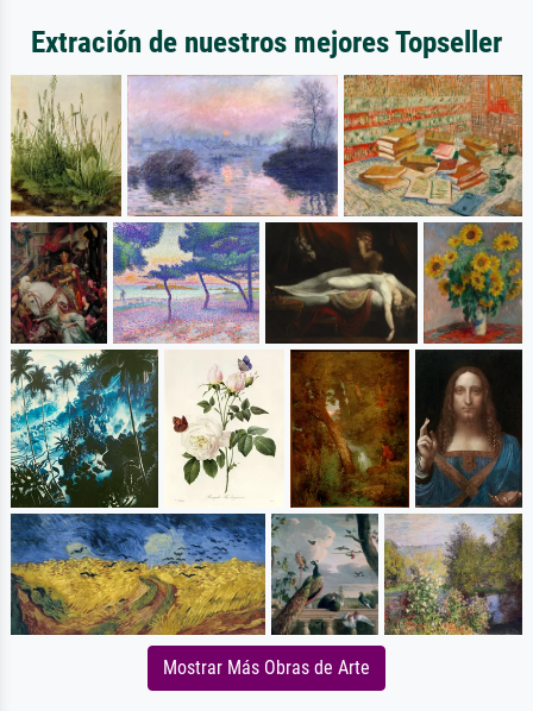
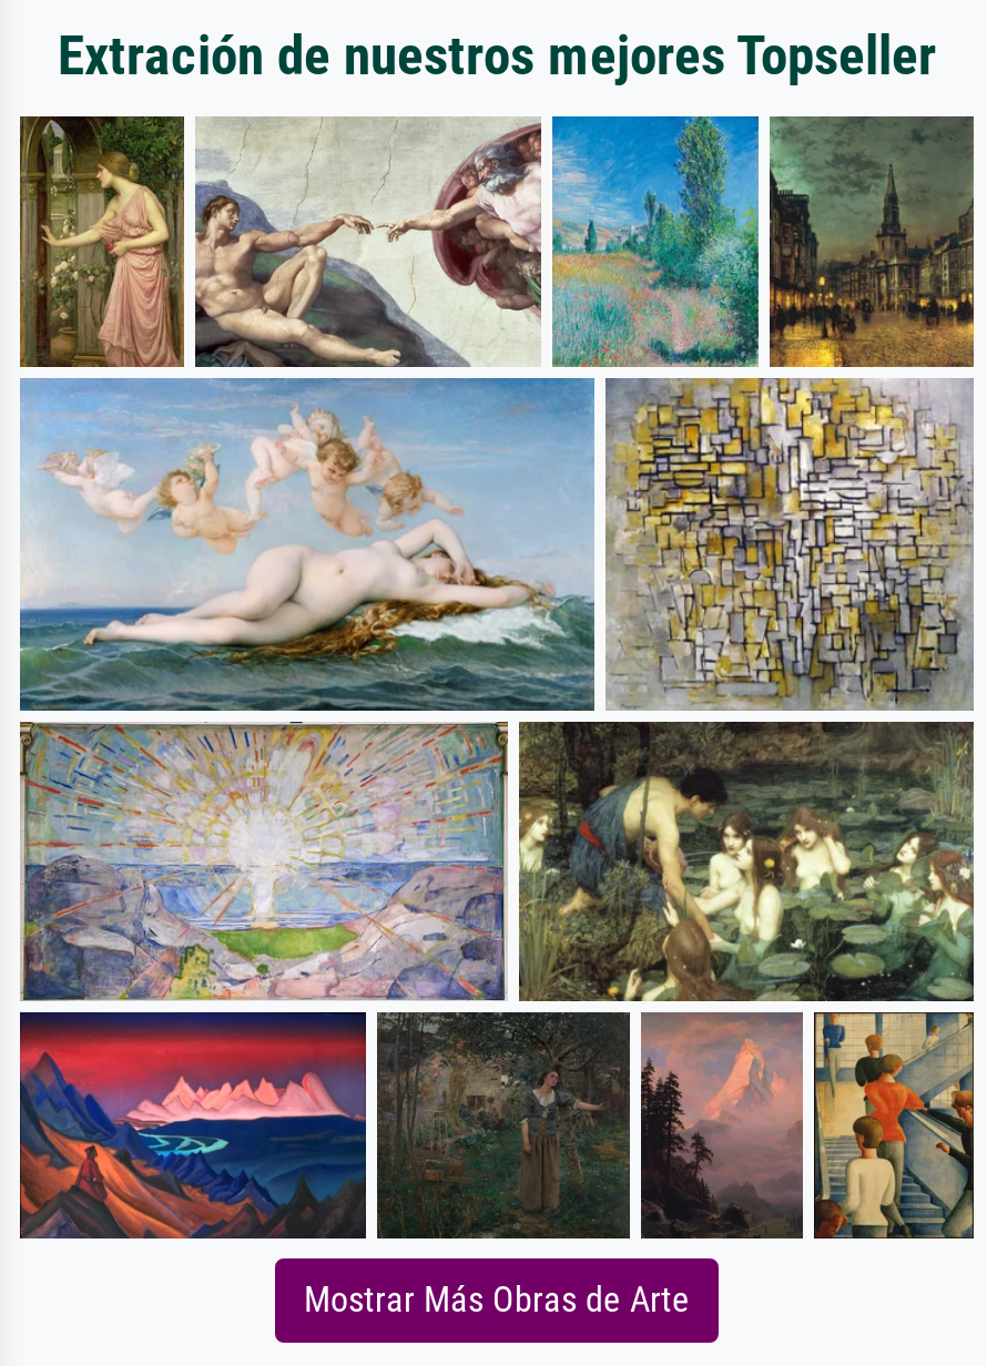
- [image]
+ [image]
